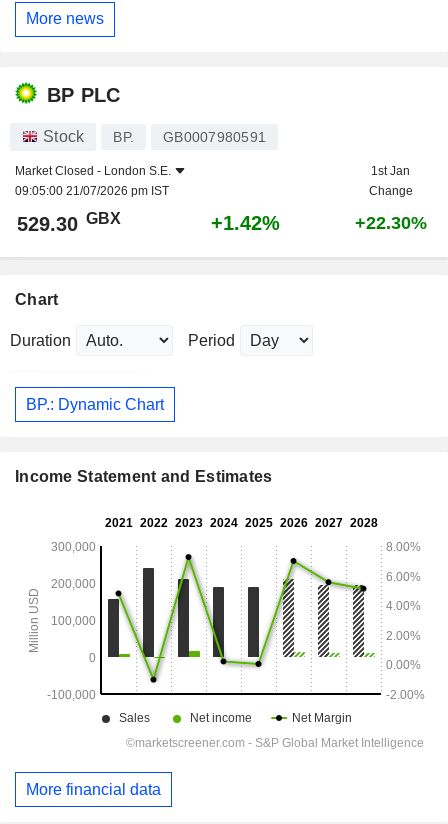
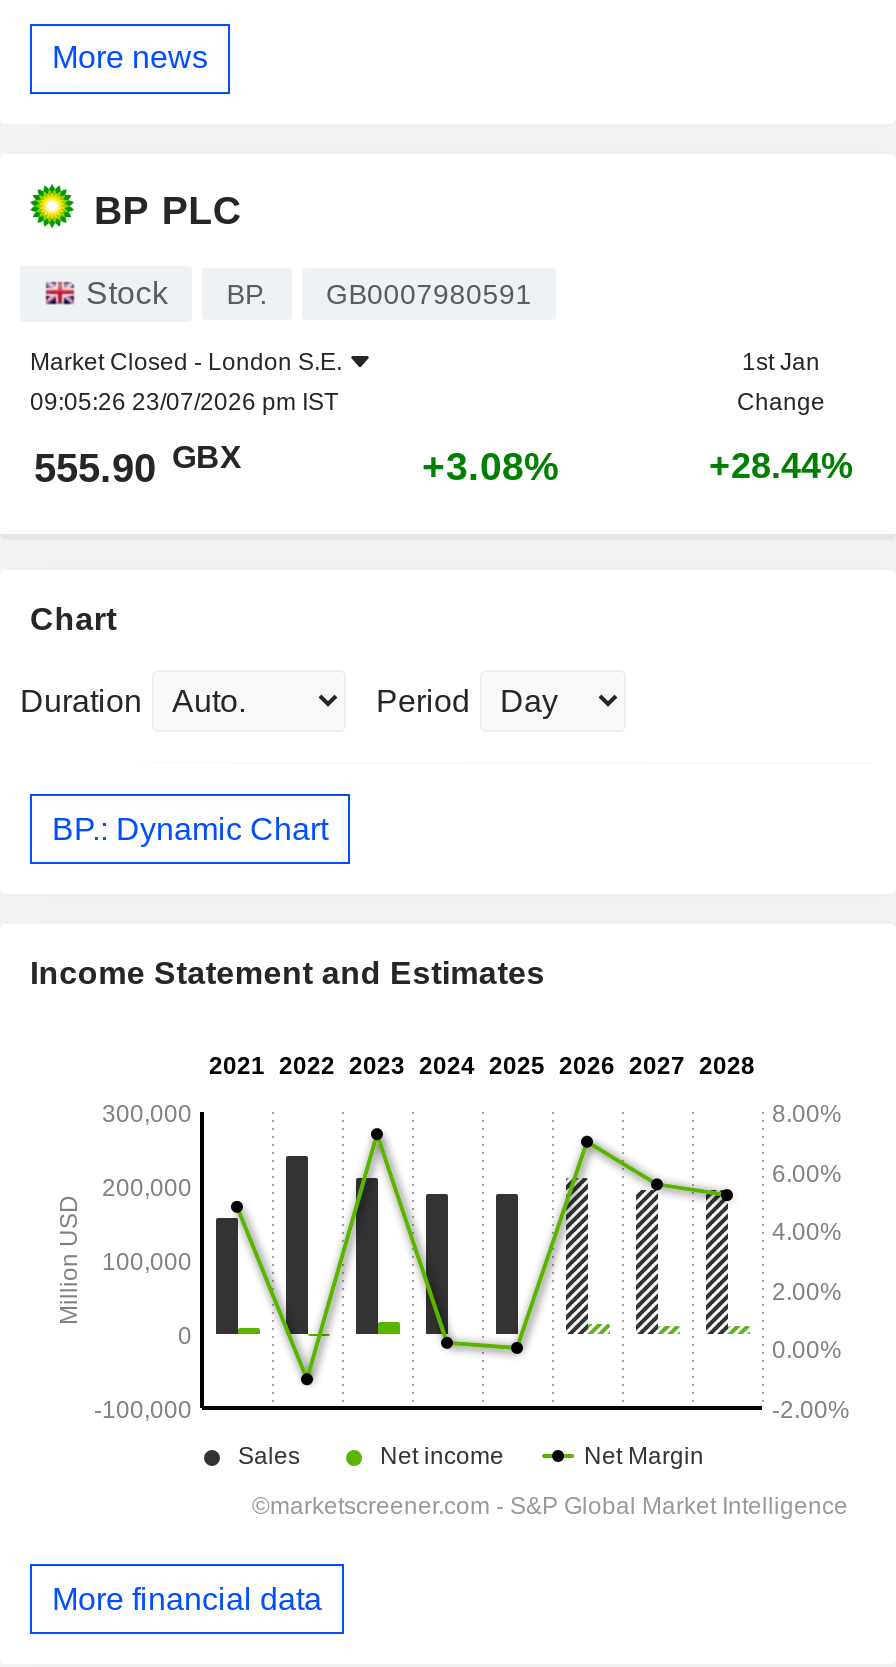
- 09:05:00 21/07/2026 pm IST
+ 09:05:26 23/07/2026 pm IST

- 529.30 GBX
+ 555.90 GBX

- +1.42%
+ +3.08%

- +22.30%
+ +28.44%
